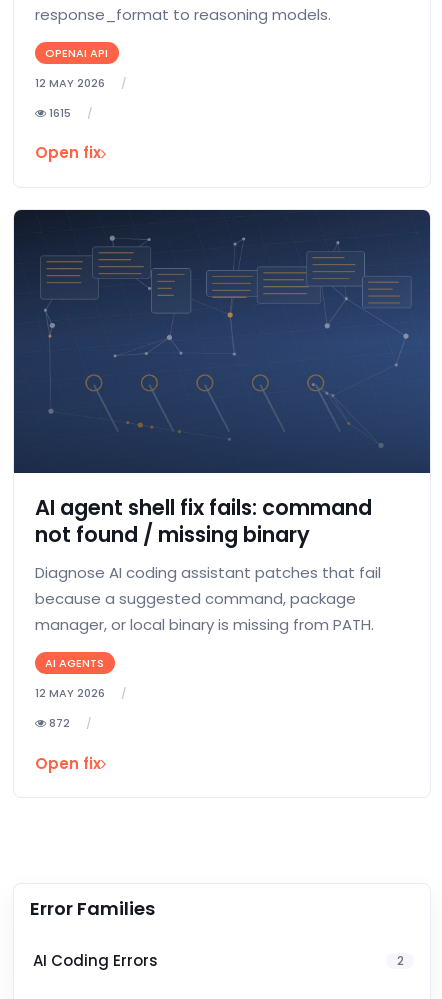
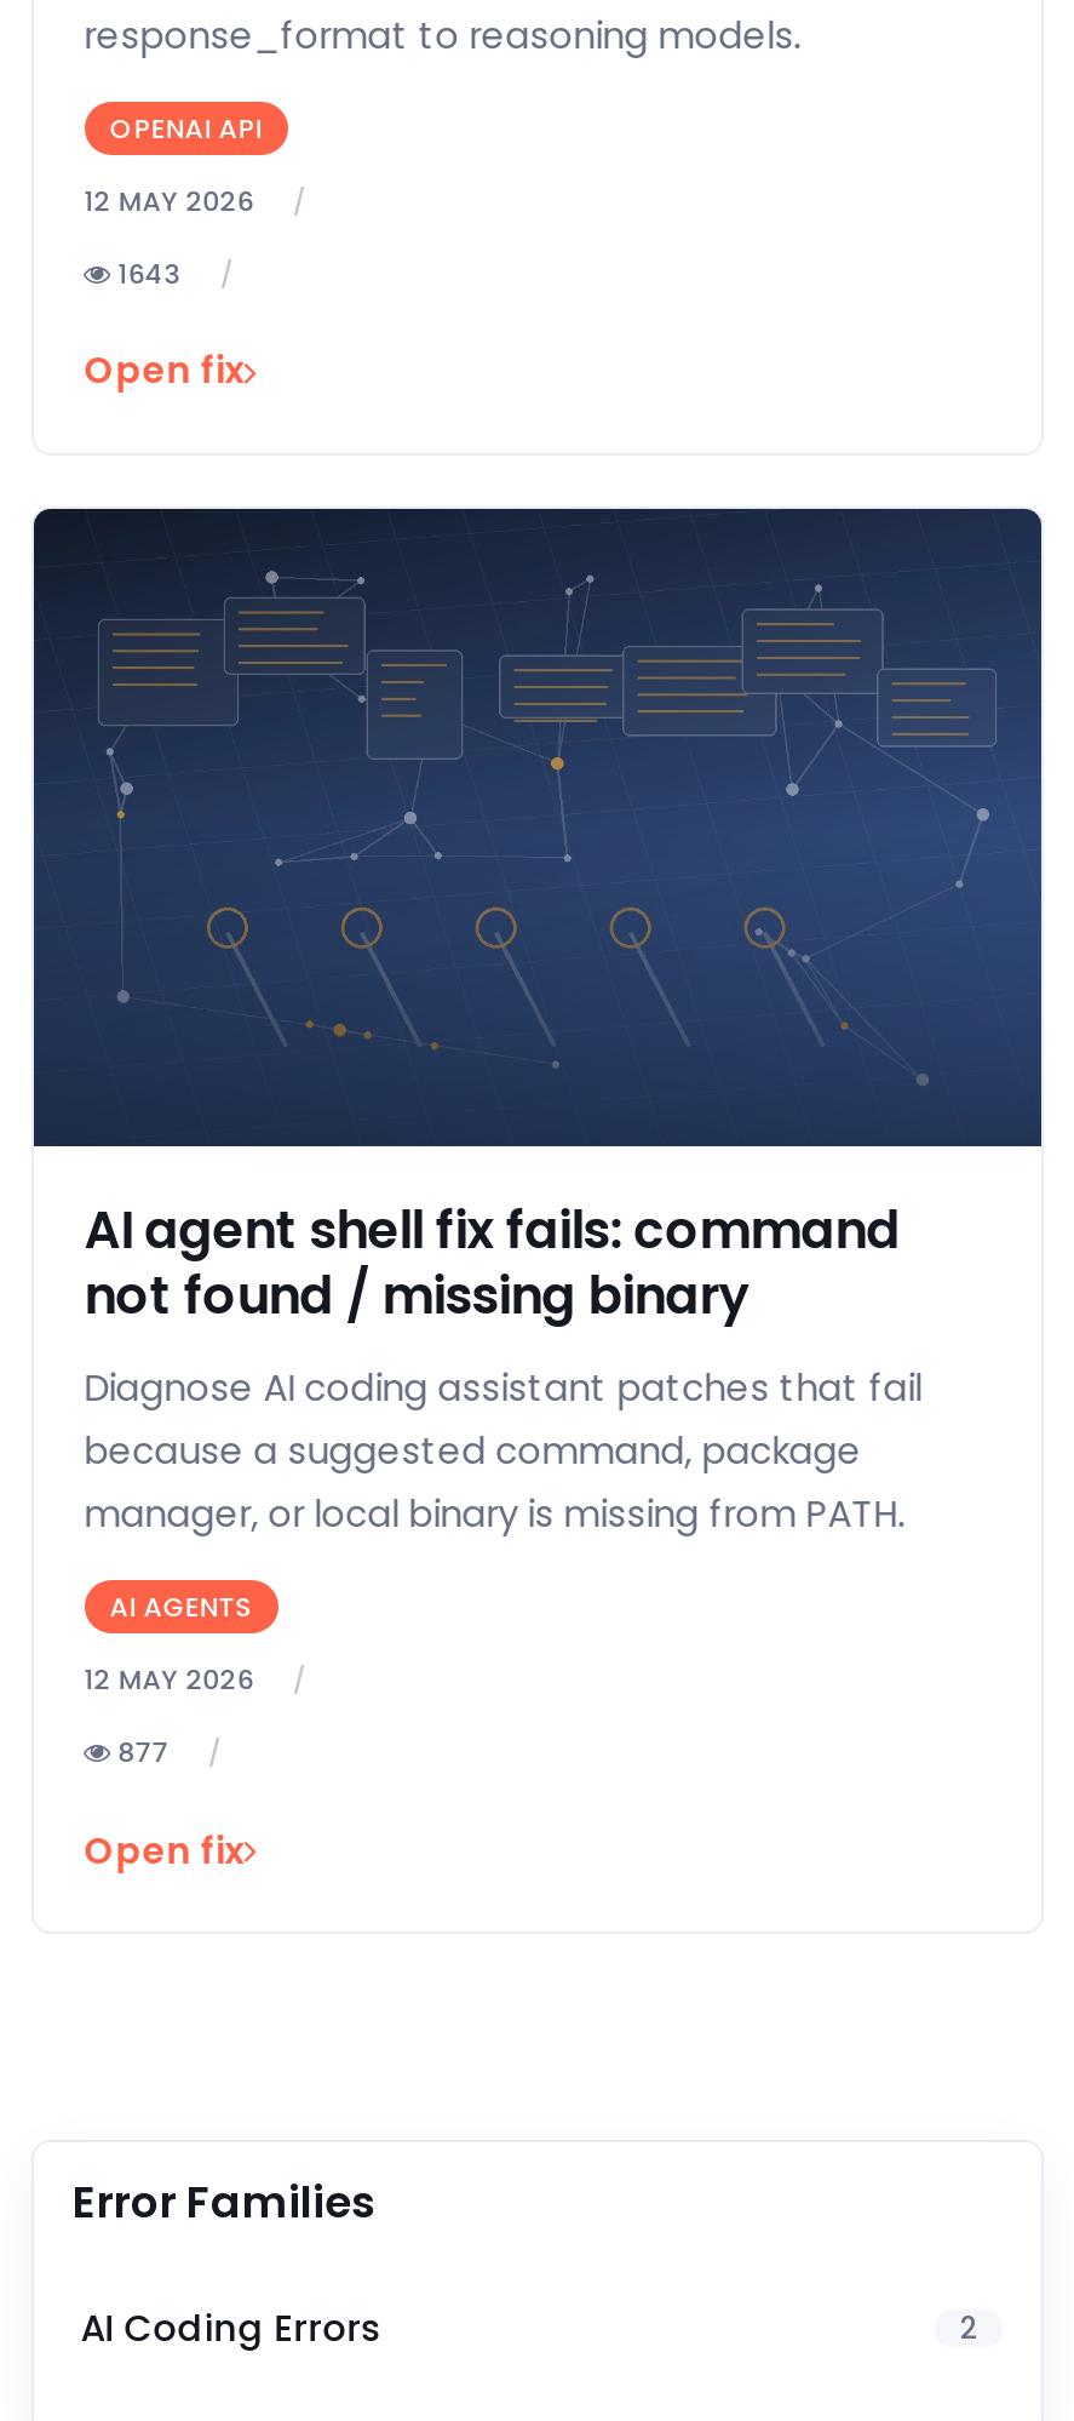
- 1615
+ 1643

- 872
+ 877
